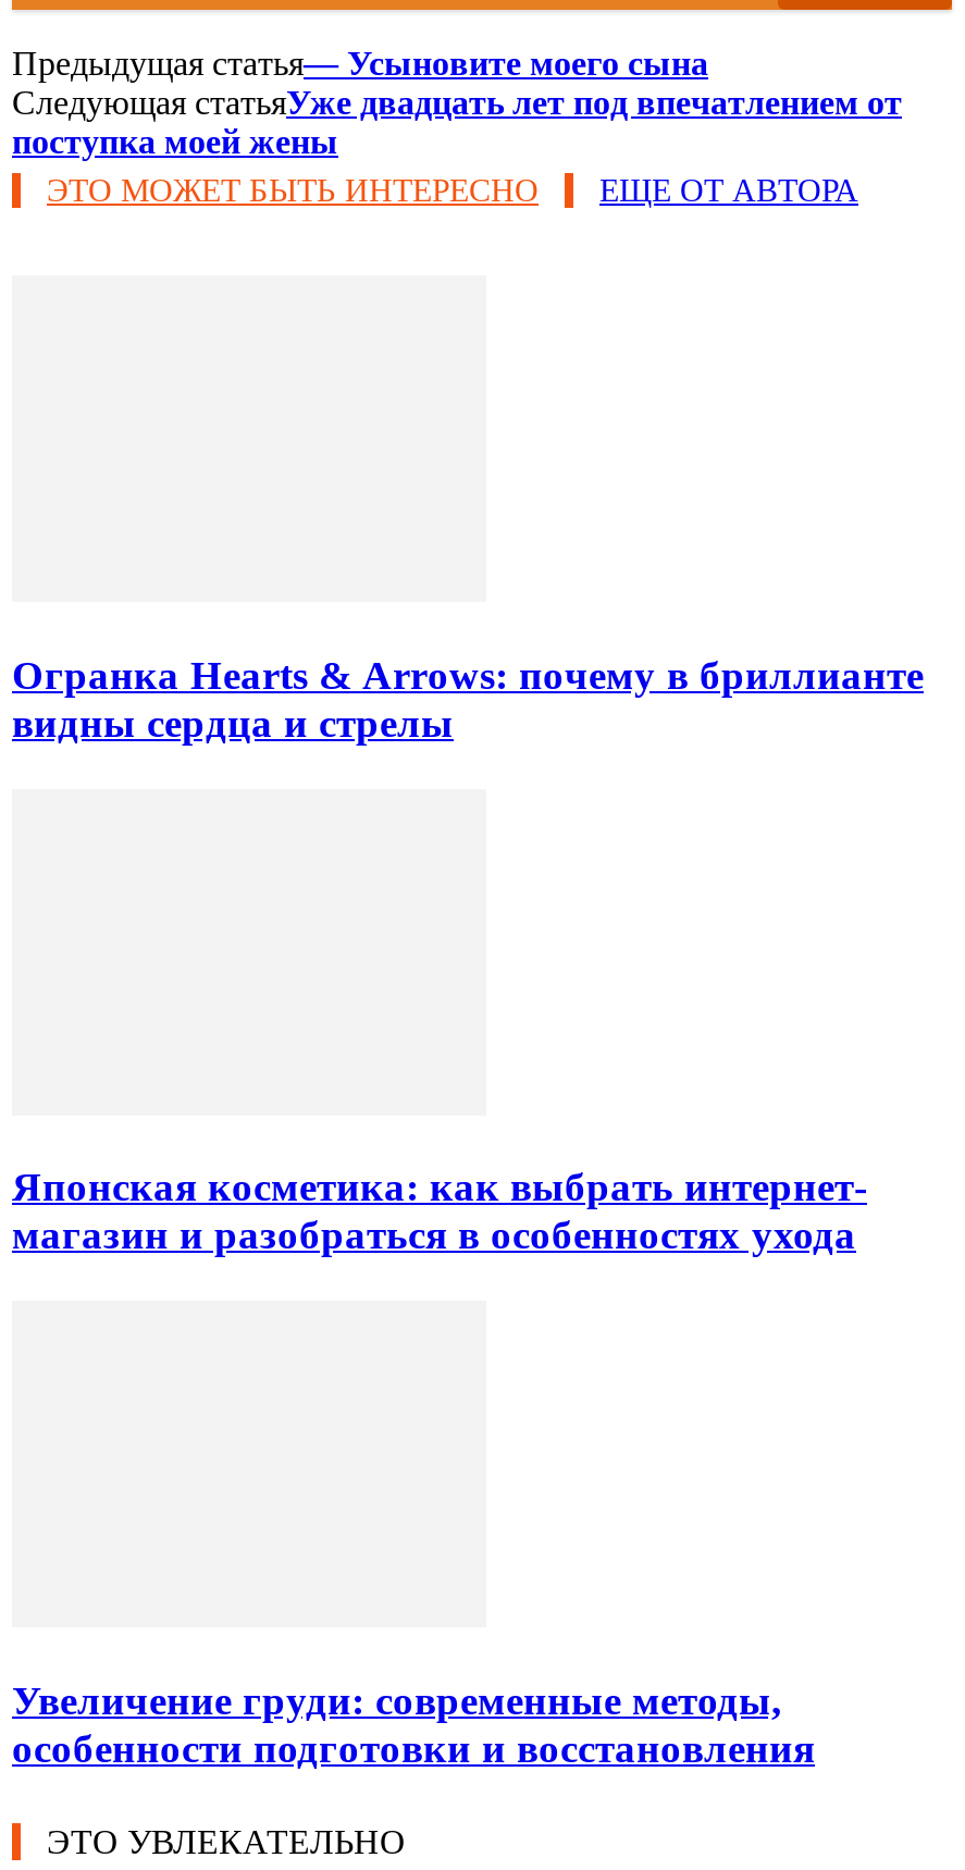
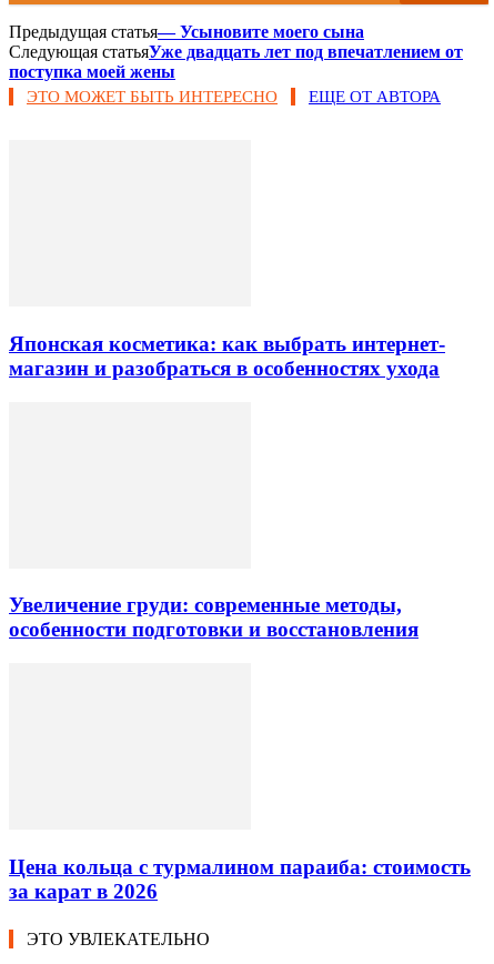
- Огранка Hearts & Arrows: почему в бриллианте
- видны сердца и стрелы

moved up: Японская косметика: как выбрать интернет- | магазин и разобраться в особенностях ухода | Увеличение груди: современные методы, | особенности подготовки и восстановления

+ Цена кольца с турмалином параиба: стоимость
+ за карат в 2026
